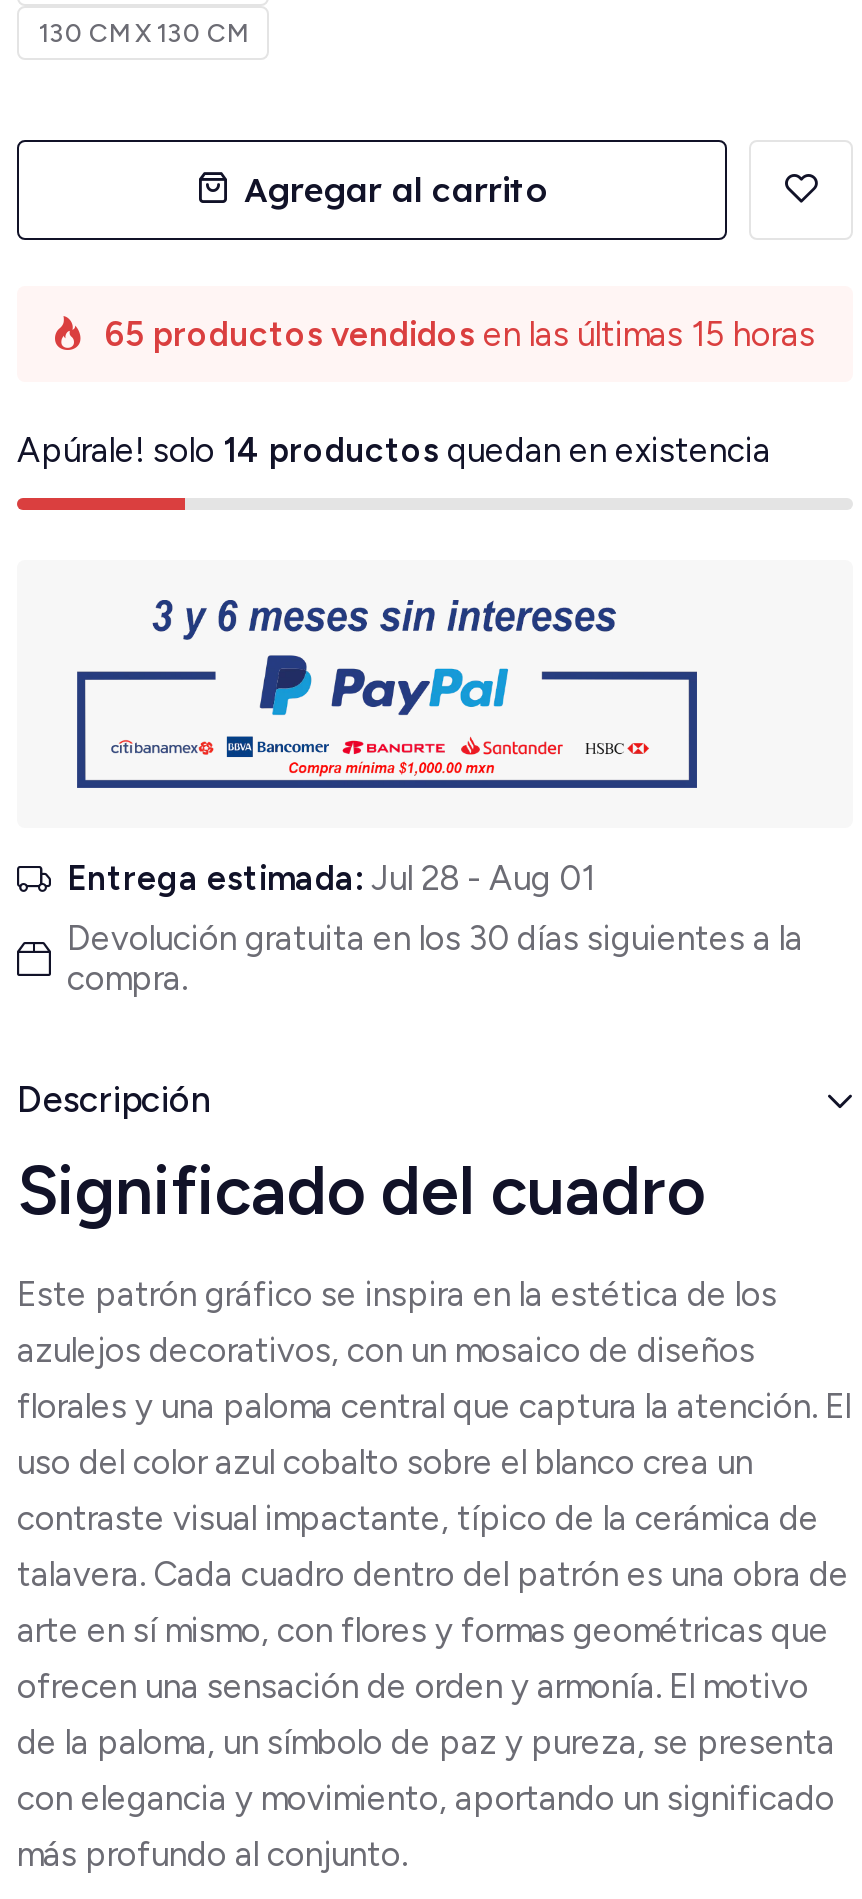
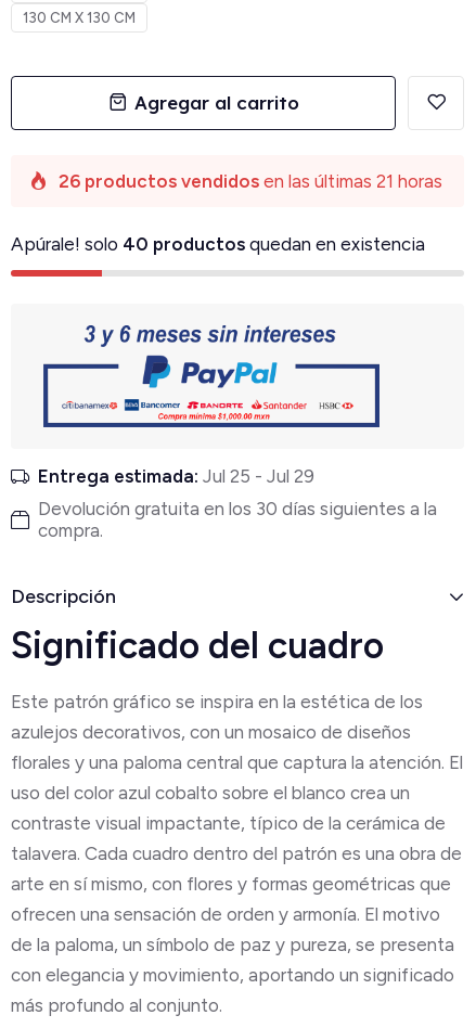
- 65 productos vendidos en las últimas 15 horas
+ 26 productos vendidos en las últimas 21 horas

- Apúrale! solo 14 productos quedan en existencia
+ Apúrale! solo 40 productos quedan en existencia

- Entrega estimada: Jul 28 - Aug 01
+ Entrega estimada: Jul 25 - Jul 29
